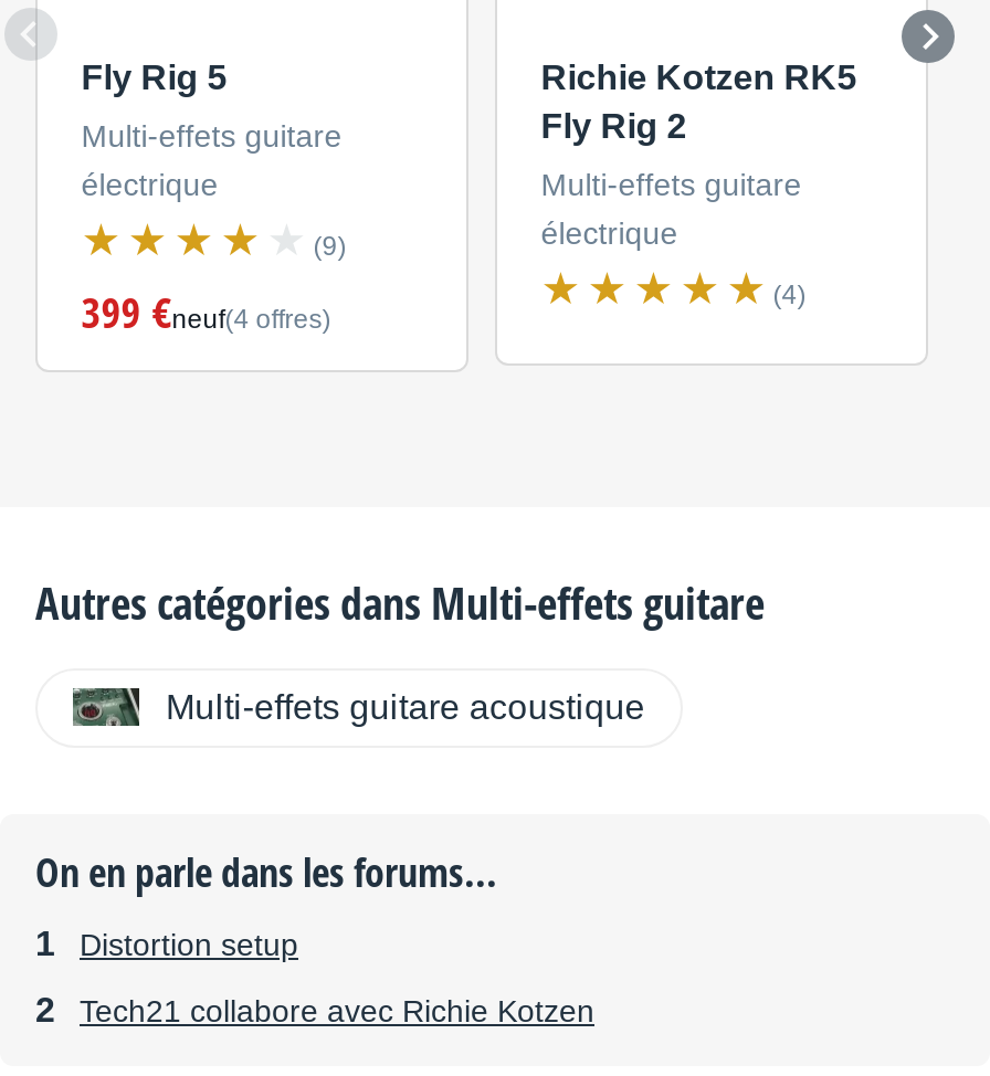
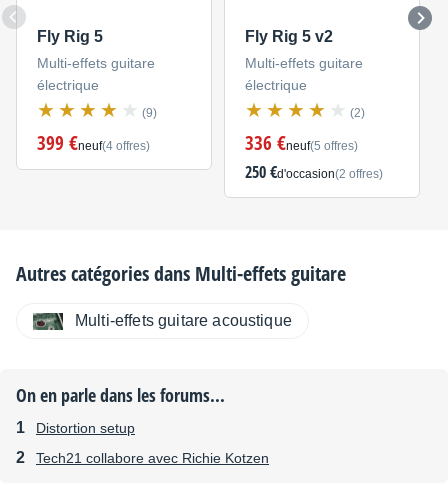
- Richie Kotzen RK5
- Fly Rig 2
+ Fly Rig 5 v2

moved up: Multi-effets guitare | électrique

- (4)
+ (2)
+ 336 €neuf(5 offres)
+ 250 €d'occasion(2 offres)
